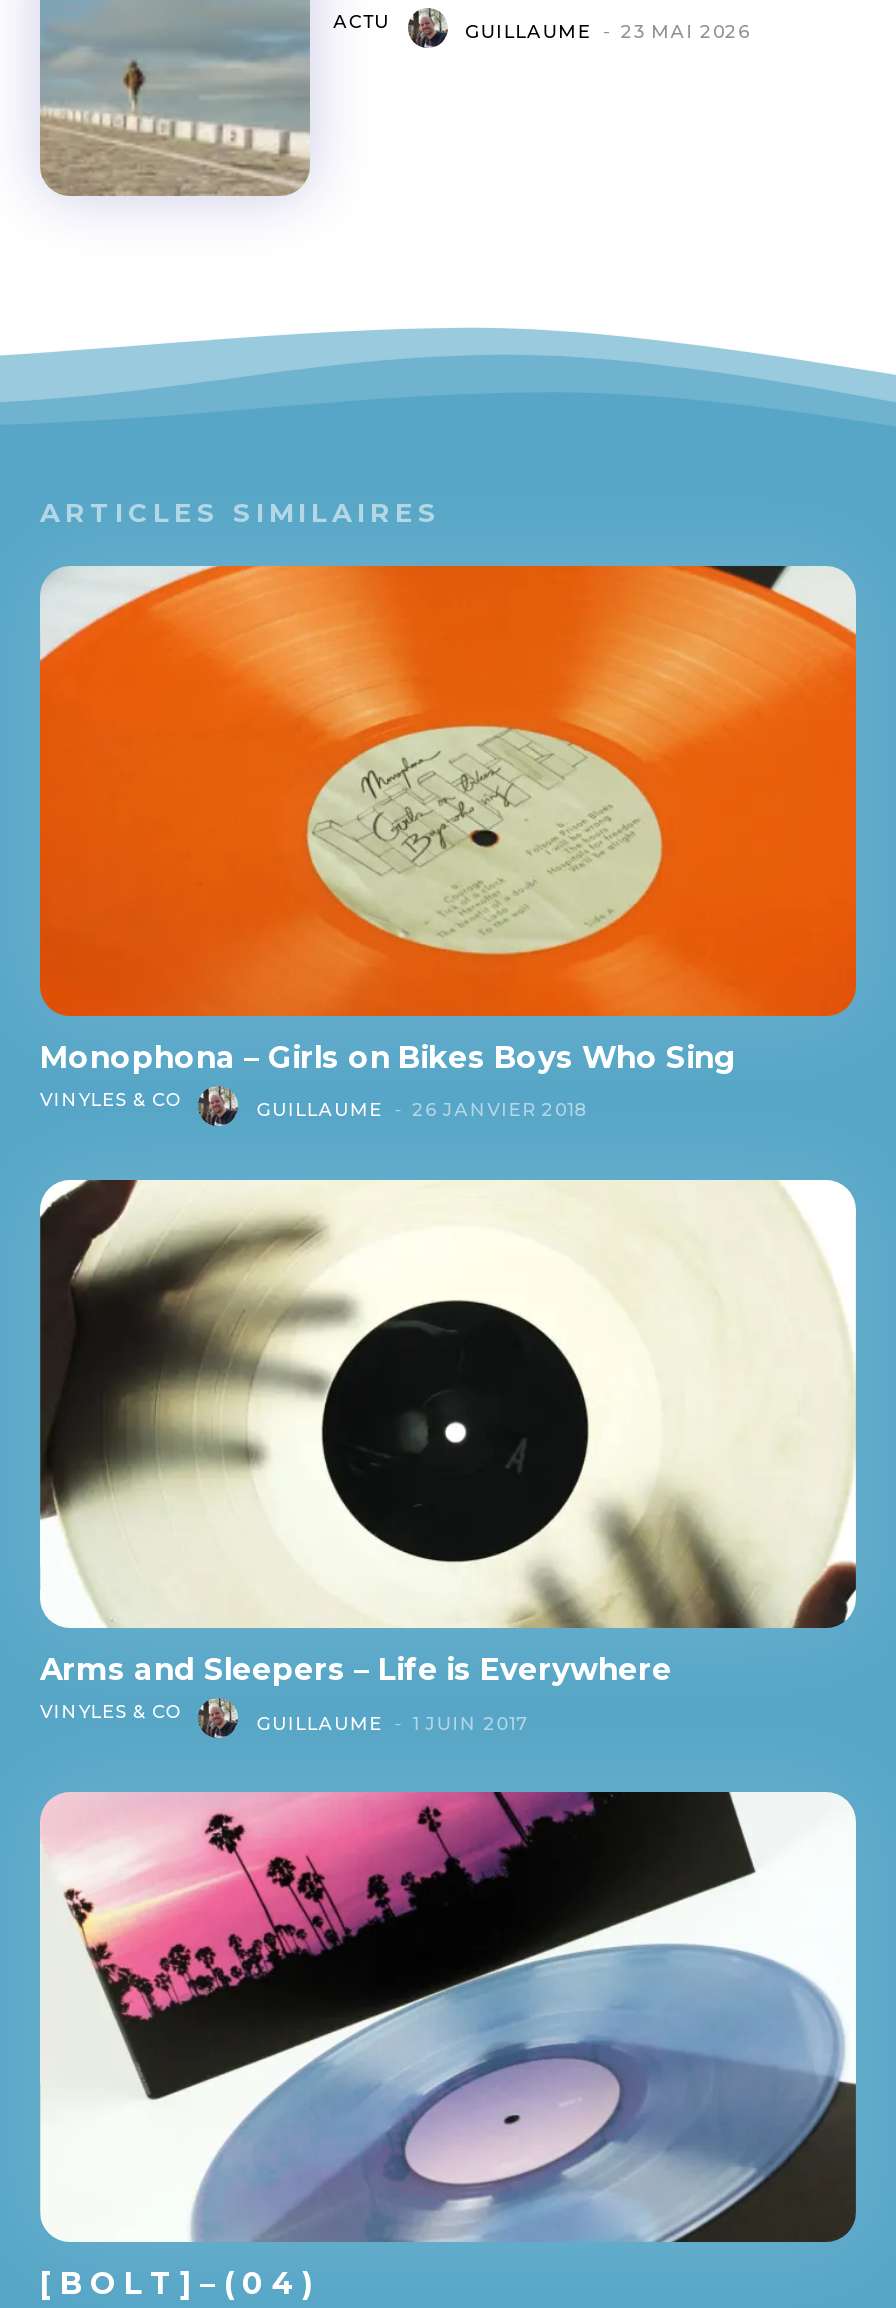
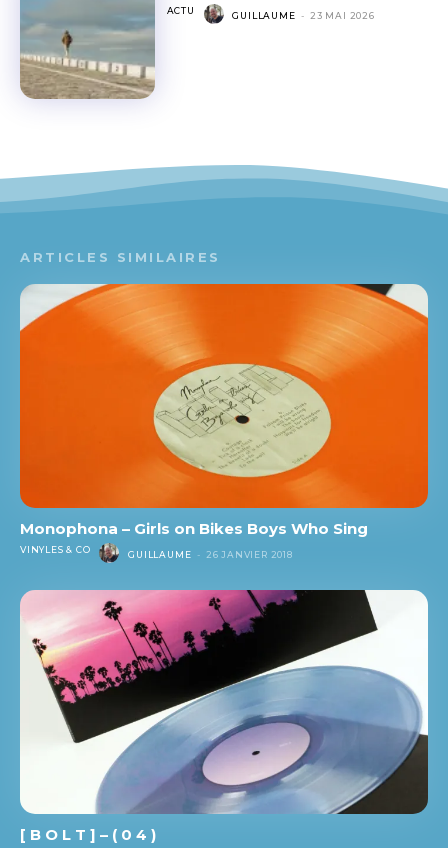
- [image]
- Arms and Sleepers – Life is Everywhere
- VINYLES & CO
- GUILLAUME - 1 JUIN 2017
